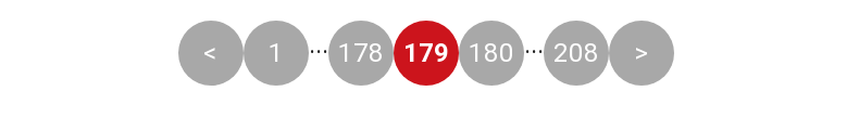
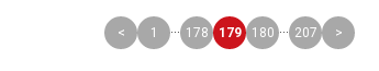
- 180 ... 208
+ 180 ... 207
